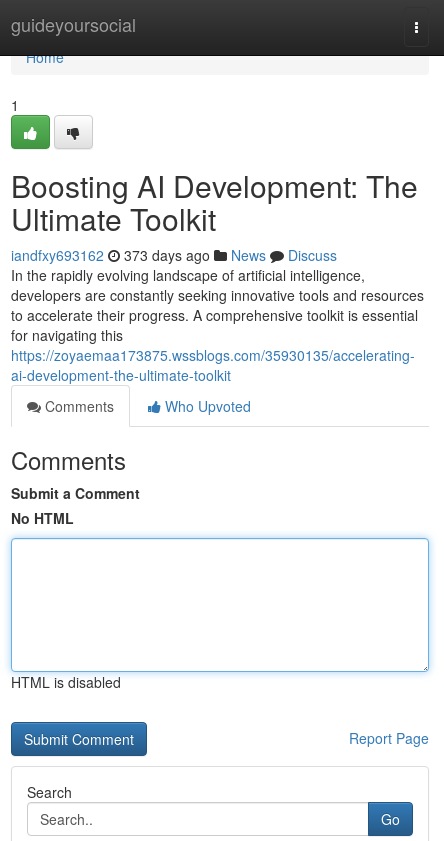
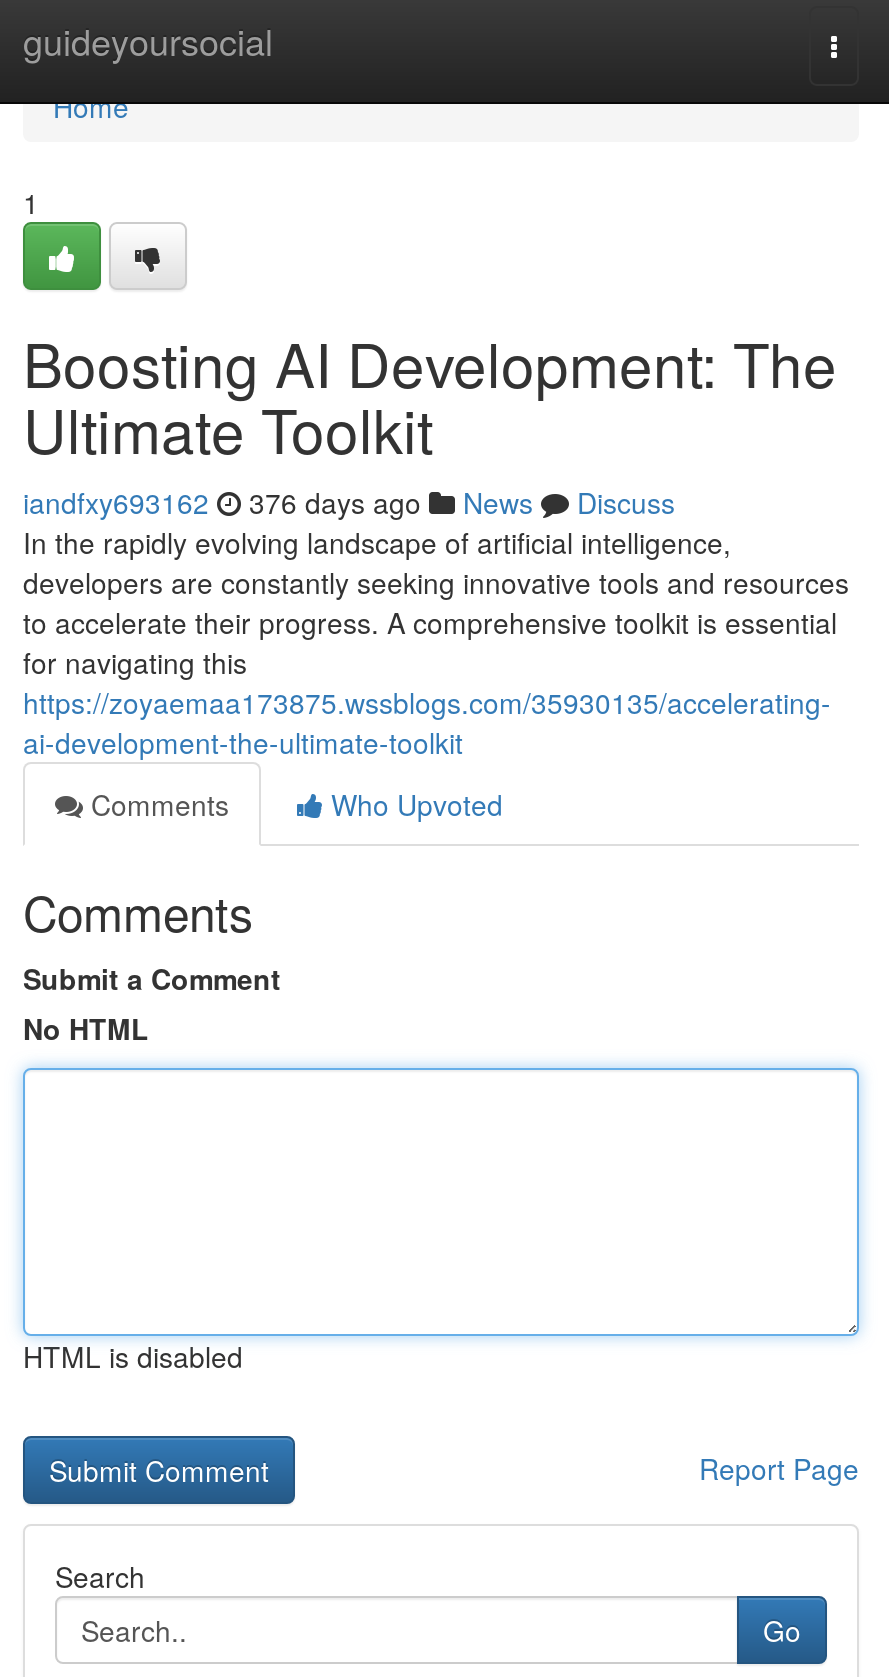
- iandfxy693162 373 days ago News Discuss
+ iandfxy693162 376 days ago News Discuss
